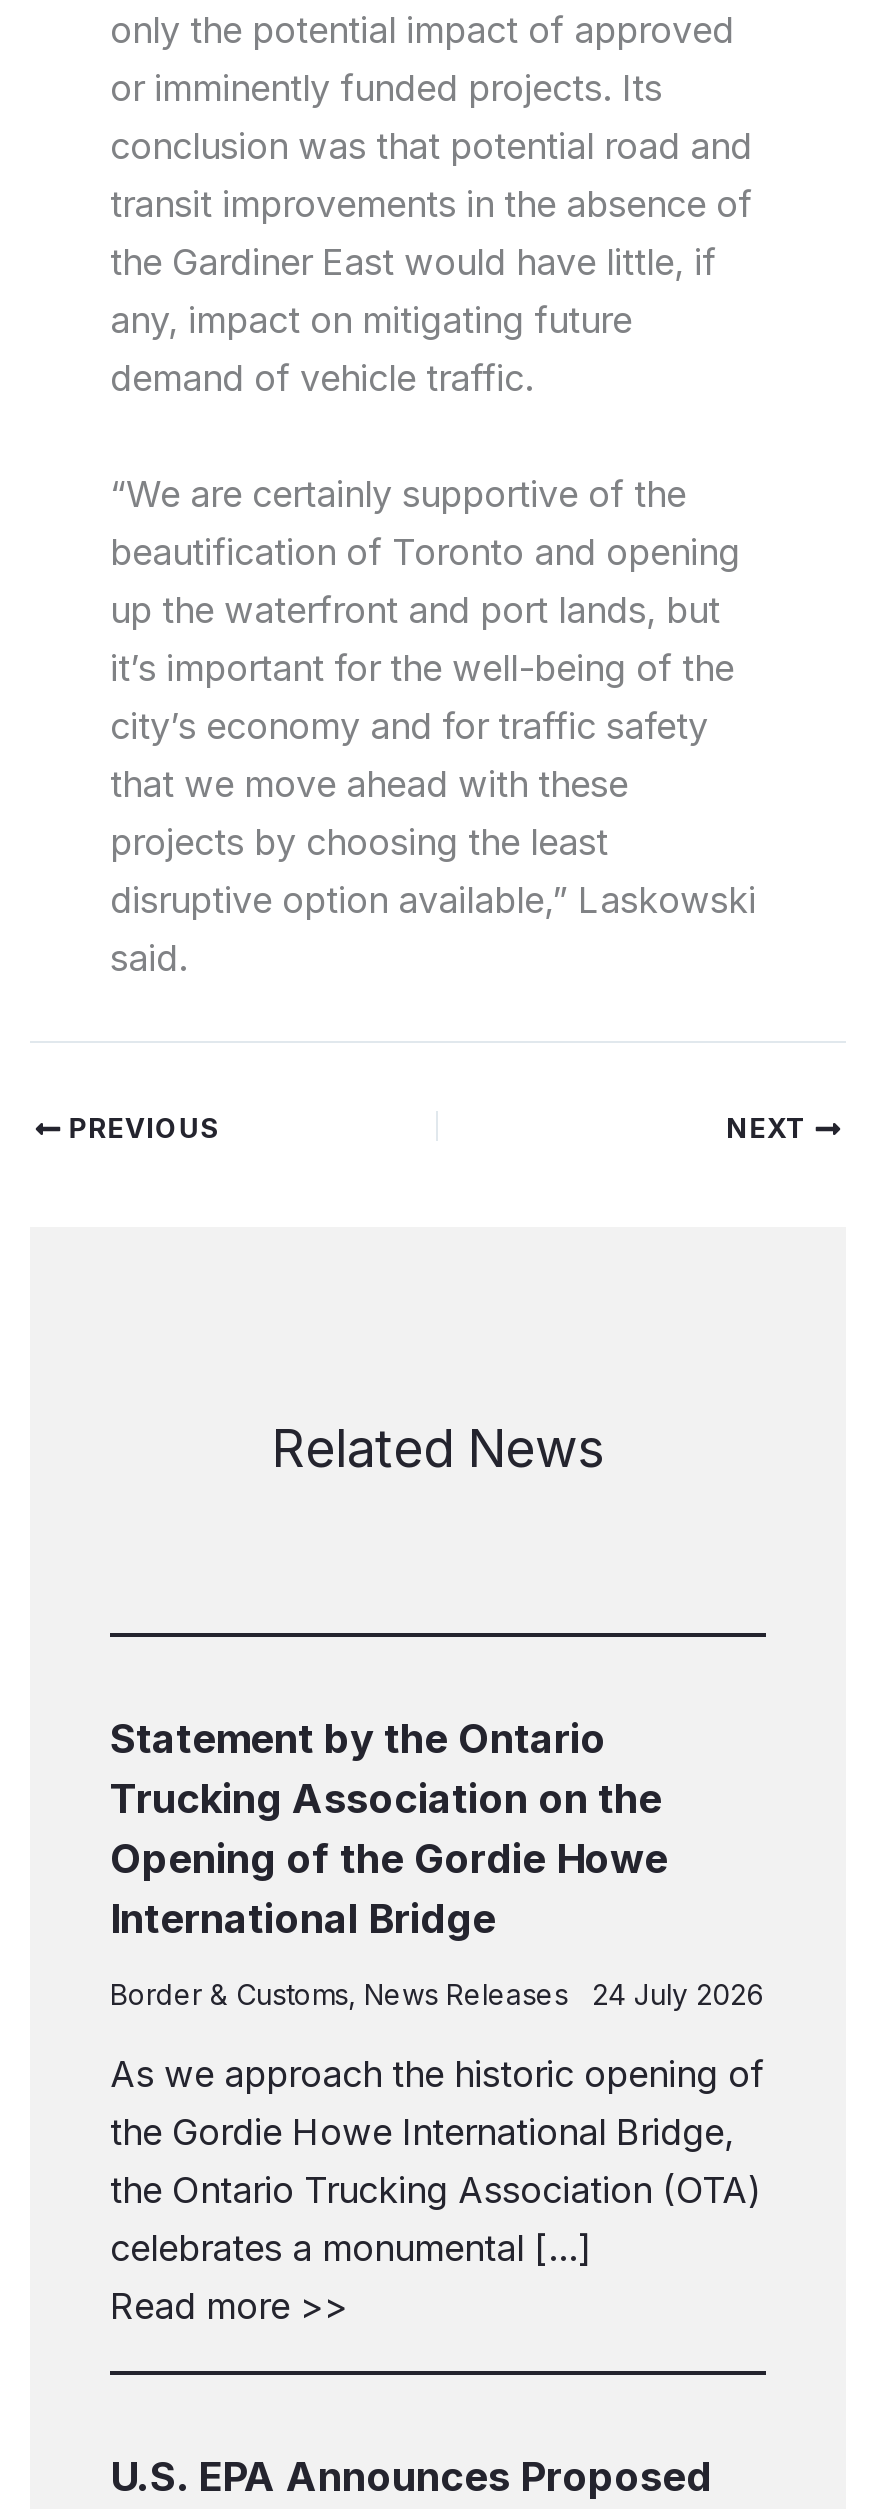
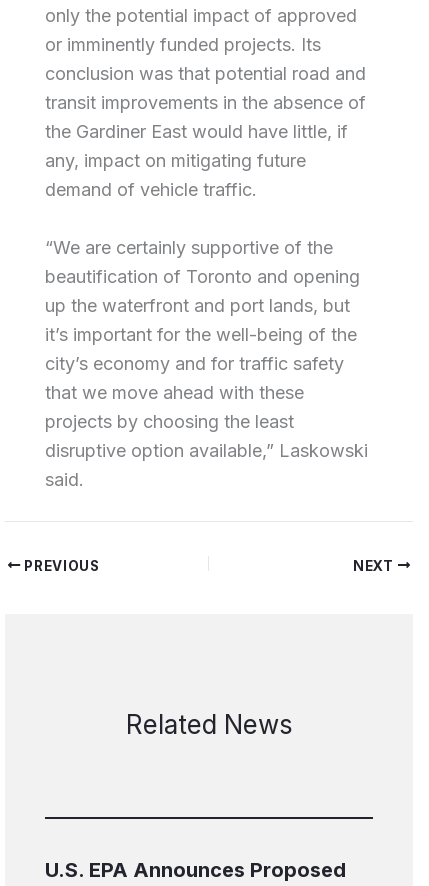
- Statement by the Ontario
- Trucking Association on the
- Opening of the Gordie Howe
- International Bridge
- Border & Customs, News Releases
- 24 July 2026
- As we approach the historic opening of
- the Gordie Howe International Bridge,
- the Ontario Trucking Association (OTA)
- celebrates a monumental […]
- Read more >>
